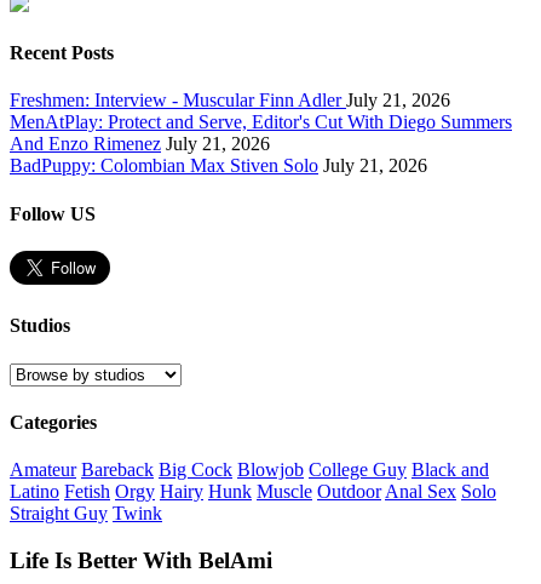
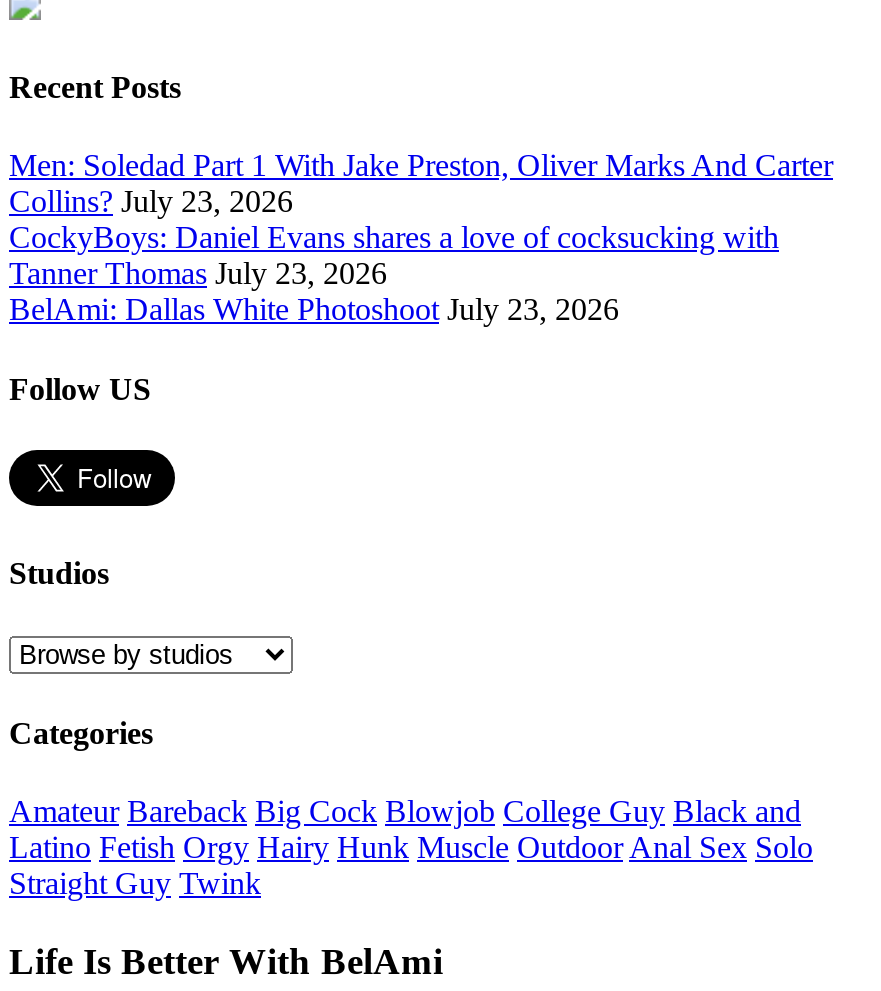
- Freshmen: Interview - Muscular Finn Adler July 21, 2026
- MenAtPlay: Protect and Serve, Editor's Cut With Diego Summers
- And Enzo Rimenez July 21, 2026
- BadPuppy: Colombian Max Stiven Solo July 21, 2026
+ Men: Soledad Part 1 With Jake Preston, Oliver Marks And Carter
+ Collins? July 23, 2026
+ CockyBoys: Daniel Evans shares a love of cocksucking with
+ Tanner Thomas July 23, 2026
+ BelAmi: Dallas White Photoshoot July 23, 2026
